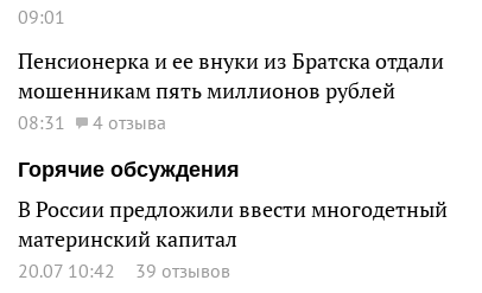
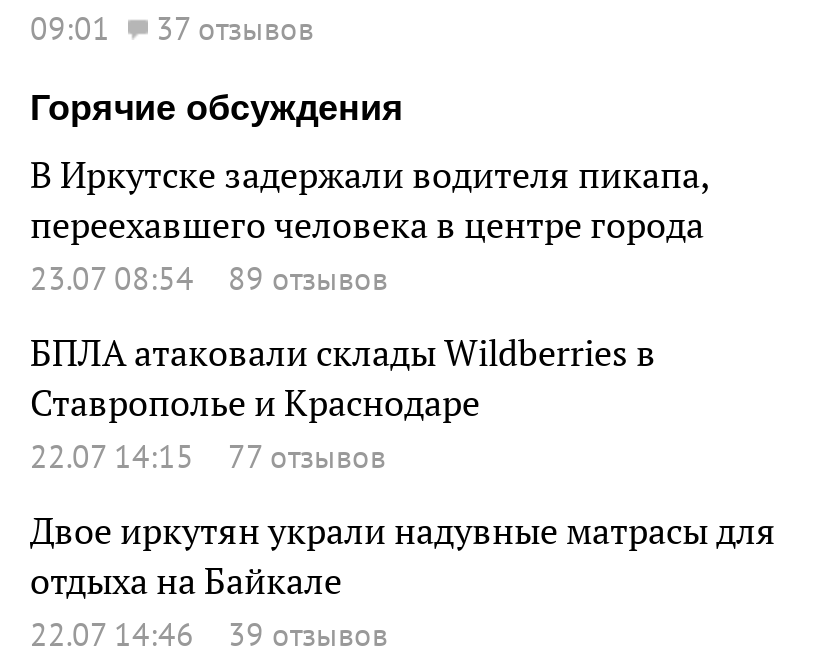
- Пенсионерка и ее внуки из Братска отдали
- мошенникам пять миллионов рублей
- 08:31
- 4 отзыва
+ 37 отзывов

moved up: Горячие обсуждения

- В России предложили ввести многодетный
- материнский капитал
- 20.07 10:42
+ В Иркутске задержали водителя пикапа,
+ переехавшего человека в центре города
+ 23.07 08:54
+ 89 отзывов
+ БПЛА атаковали склады Wildberries в
+ Ставрополье и Краснодаре
+ 22.07 14:15
+ 77 отзывов
+ Двое иркутян украли надувные матрасы для
+ отдыха на Байкале
+ 22.07 14:46
